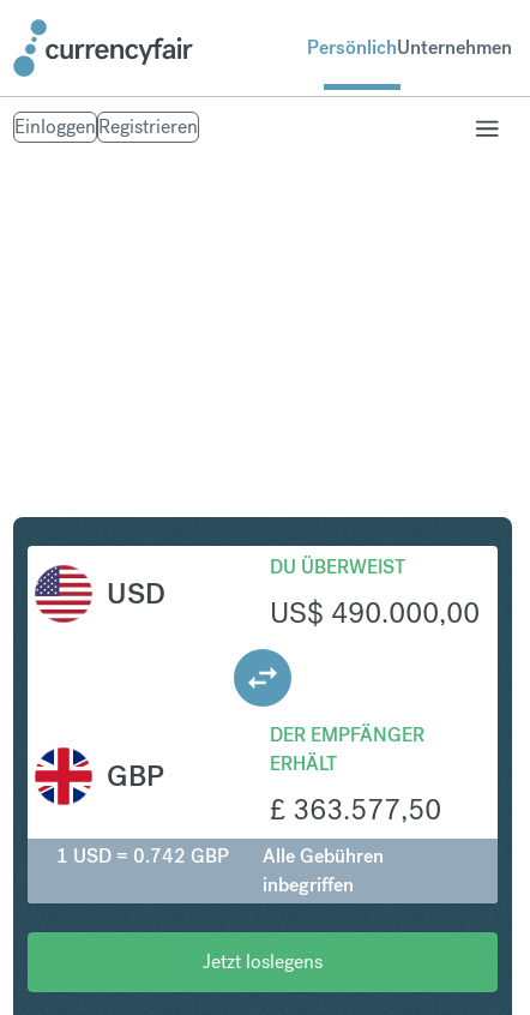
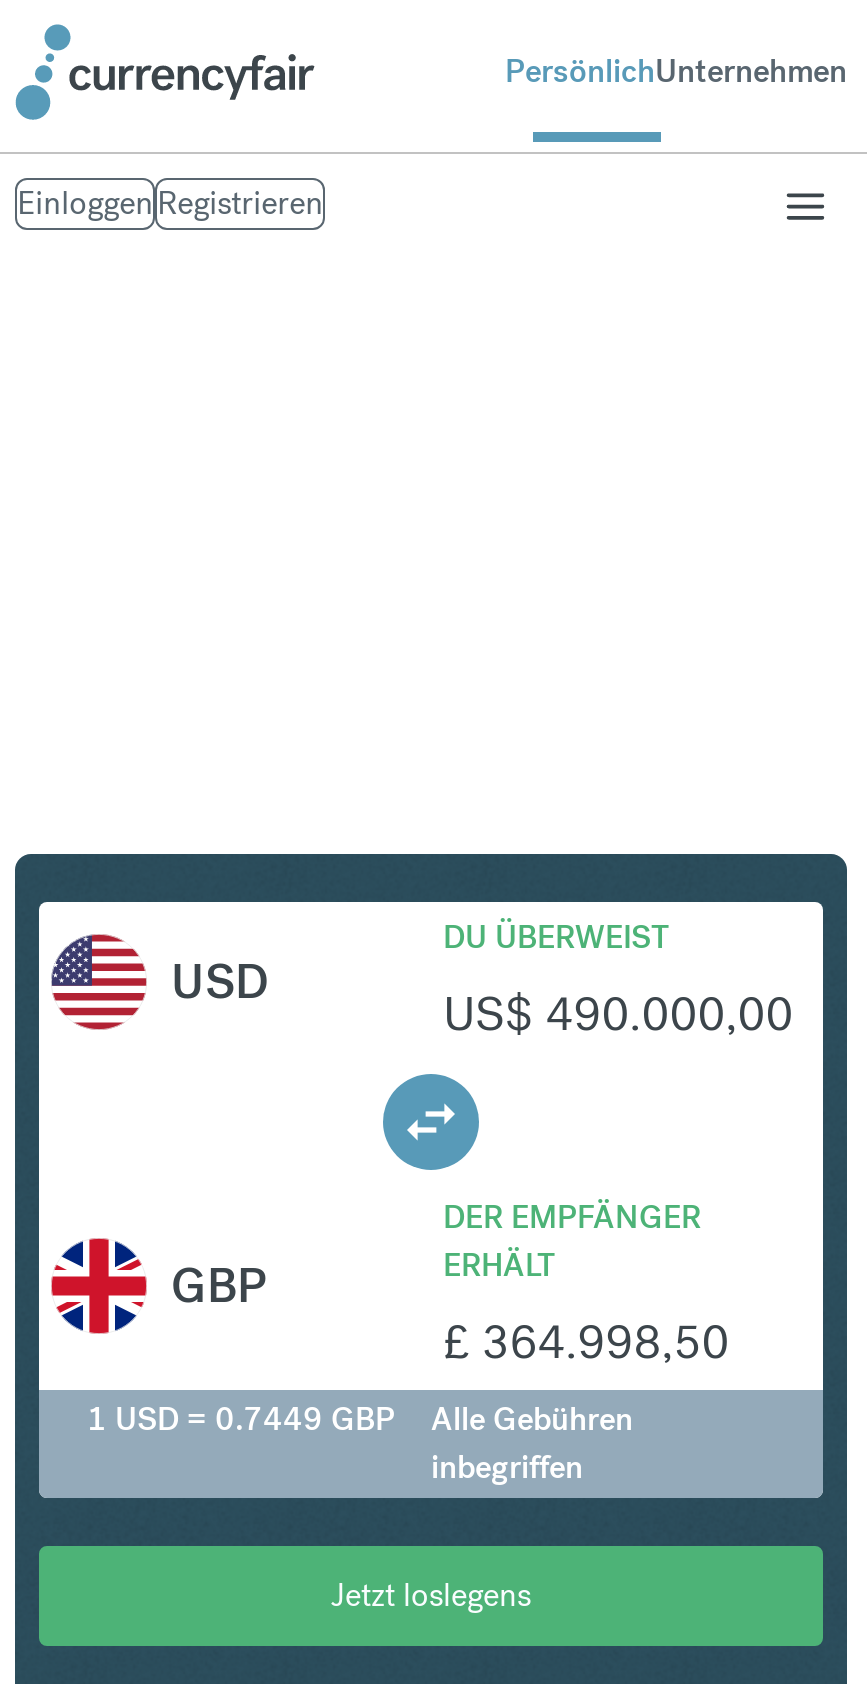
- £ 363.577,50
+ £ 364.998,50

- 1 USD = 0.742 GBP Alle Gebühren
+ 1 USD = 0.7449 GBP Alle Gebühren
